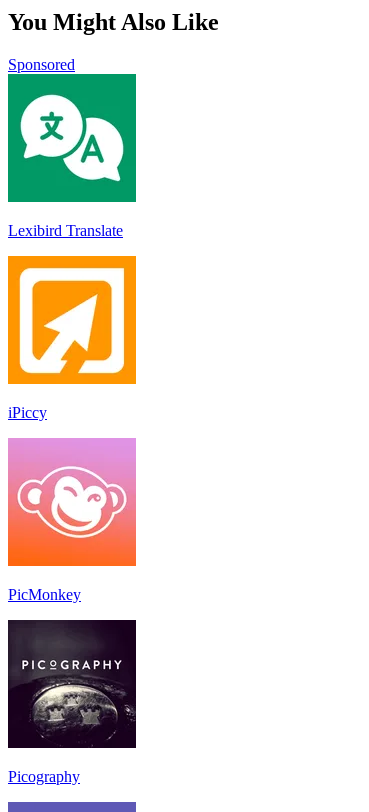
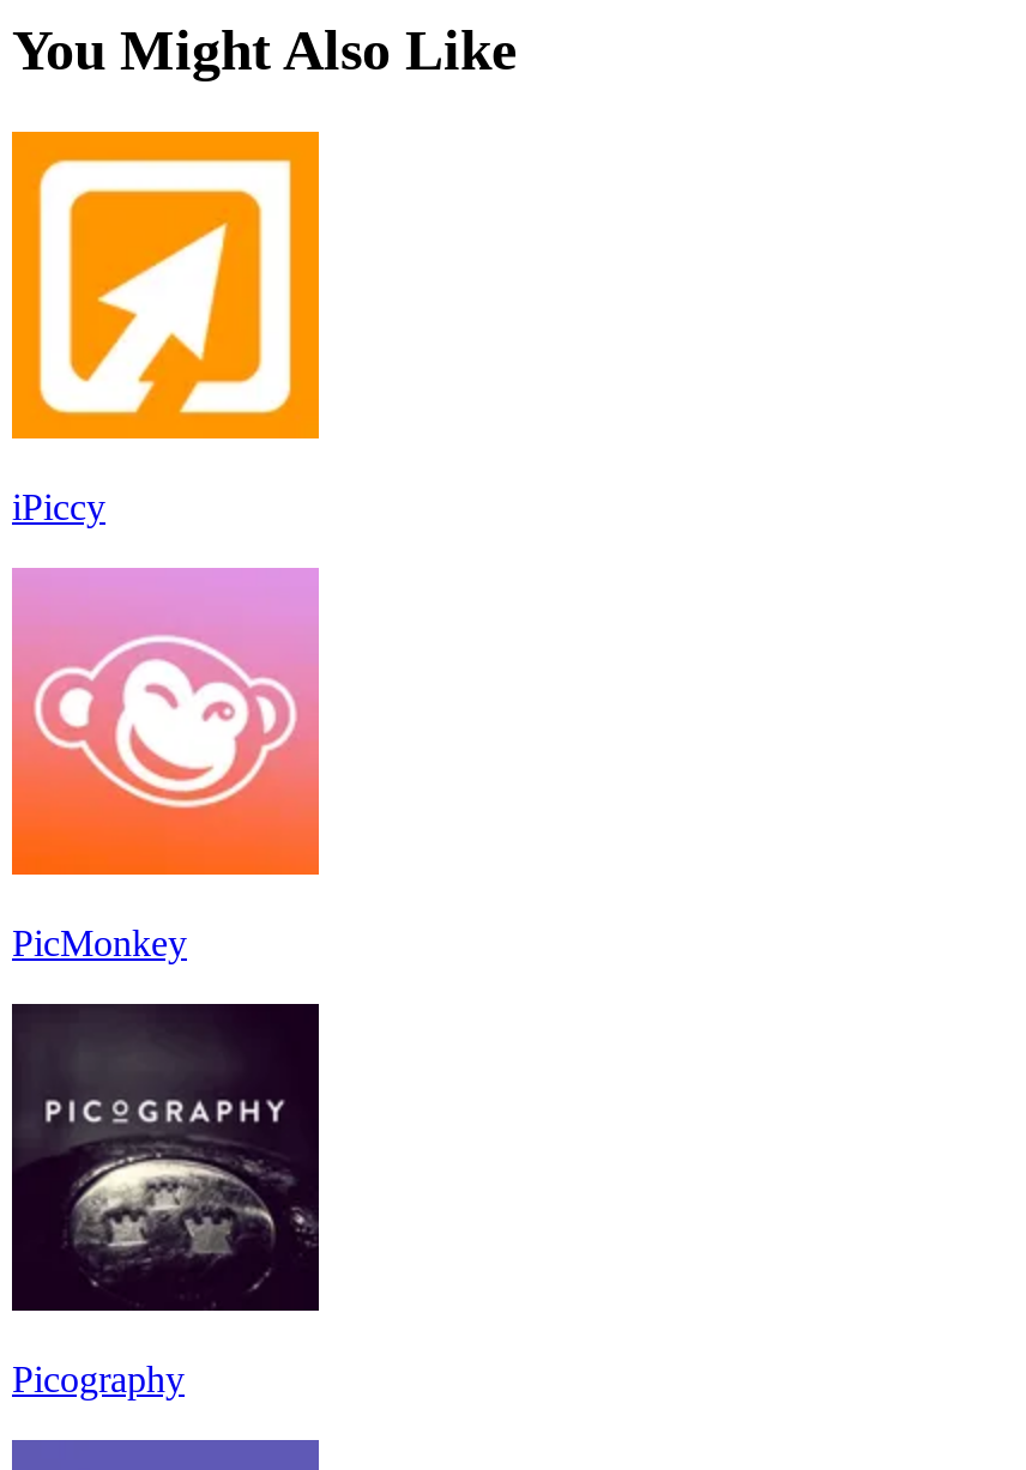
- Sponsored

- [image]
- Lexibird Translate
